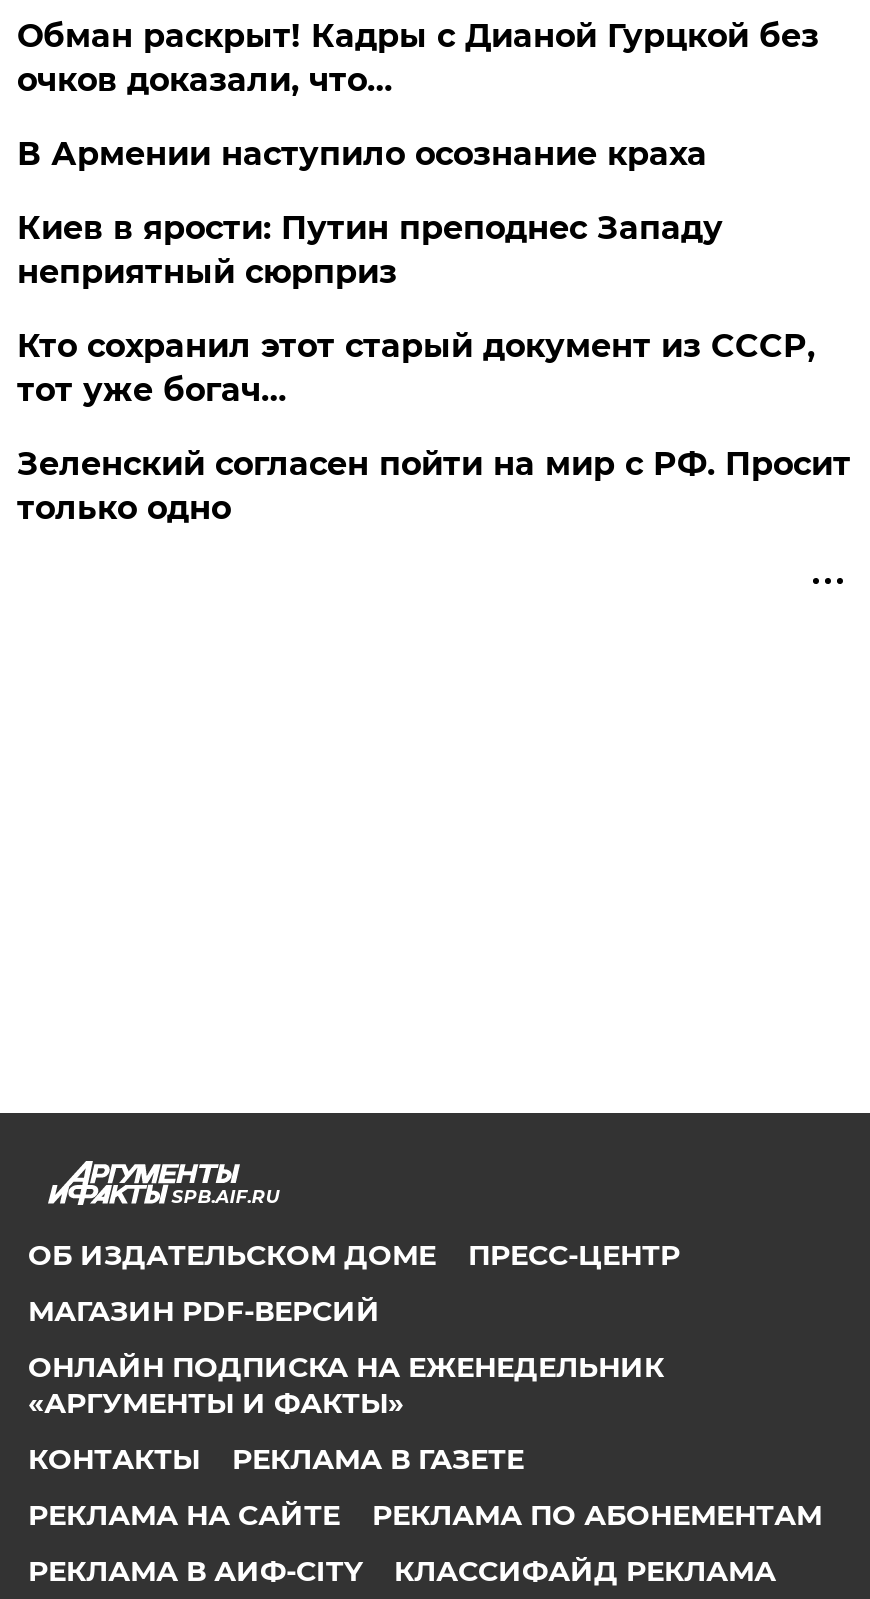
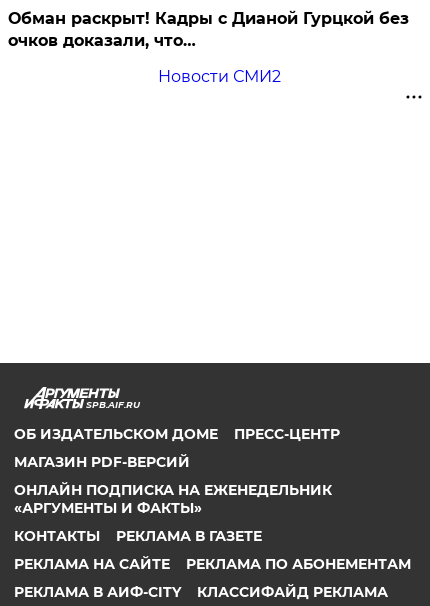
- В Армении наступило осознание краха
- Киев в ярости: Путин преподнес Западу
- неприятный сюрприз
- Кто сохранил этот старый документ из СССР,
- тот уже богач…
- Зеленский согласен пойти на мир с РФ. Просит
- только одно
+ Новости СМИ2
